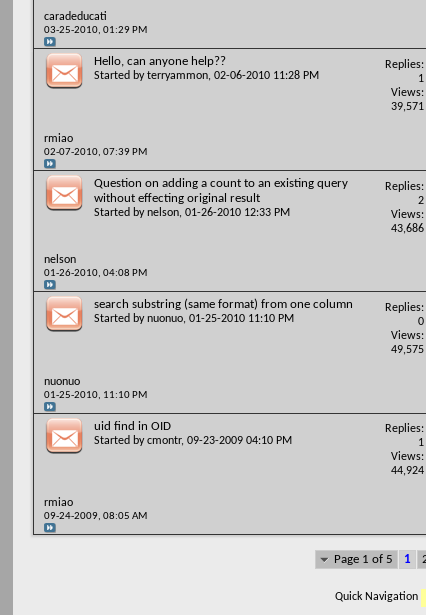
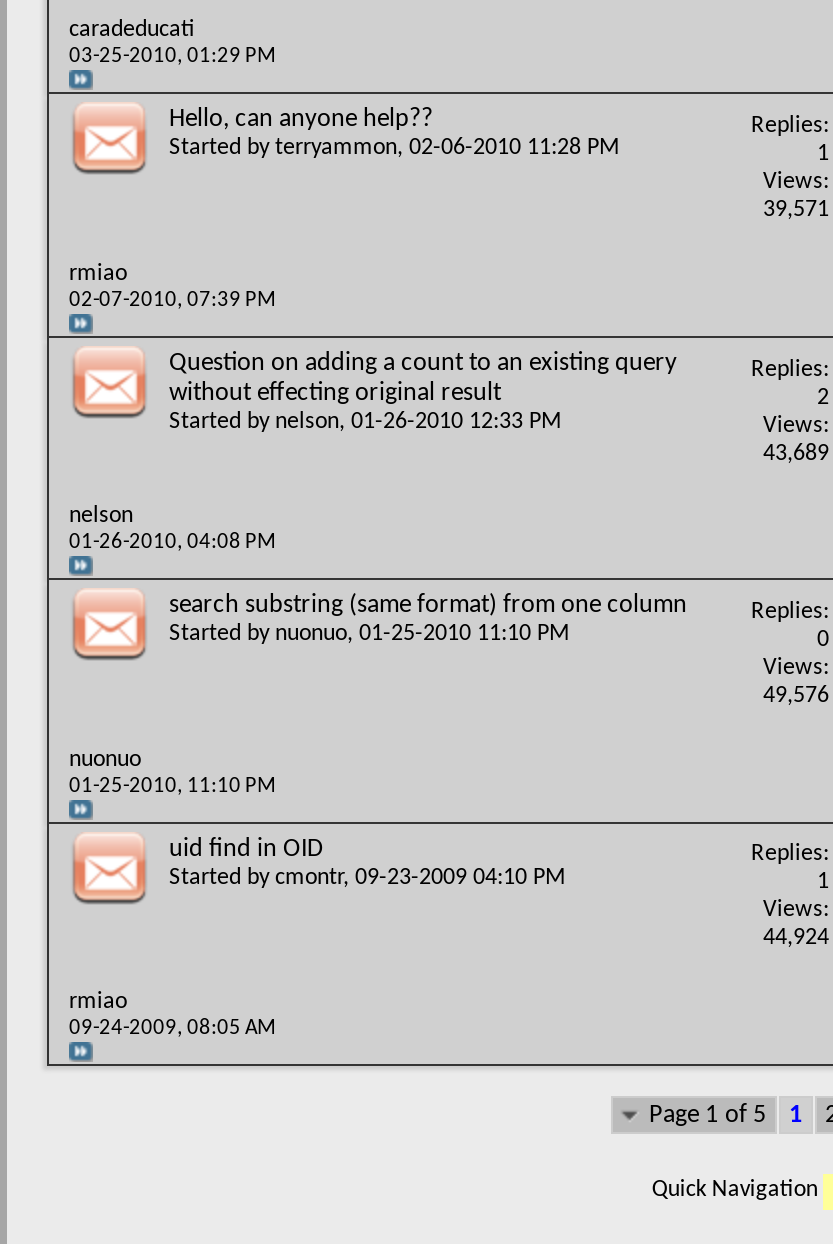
- 43,686
+ 43,689

- 49,575
+ 49,576
